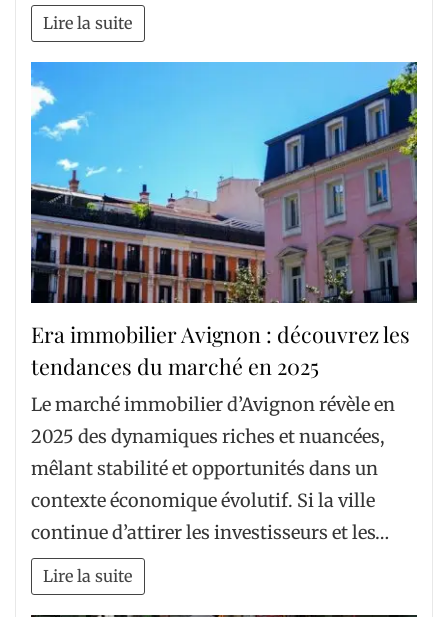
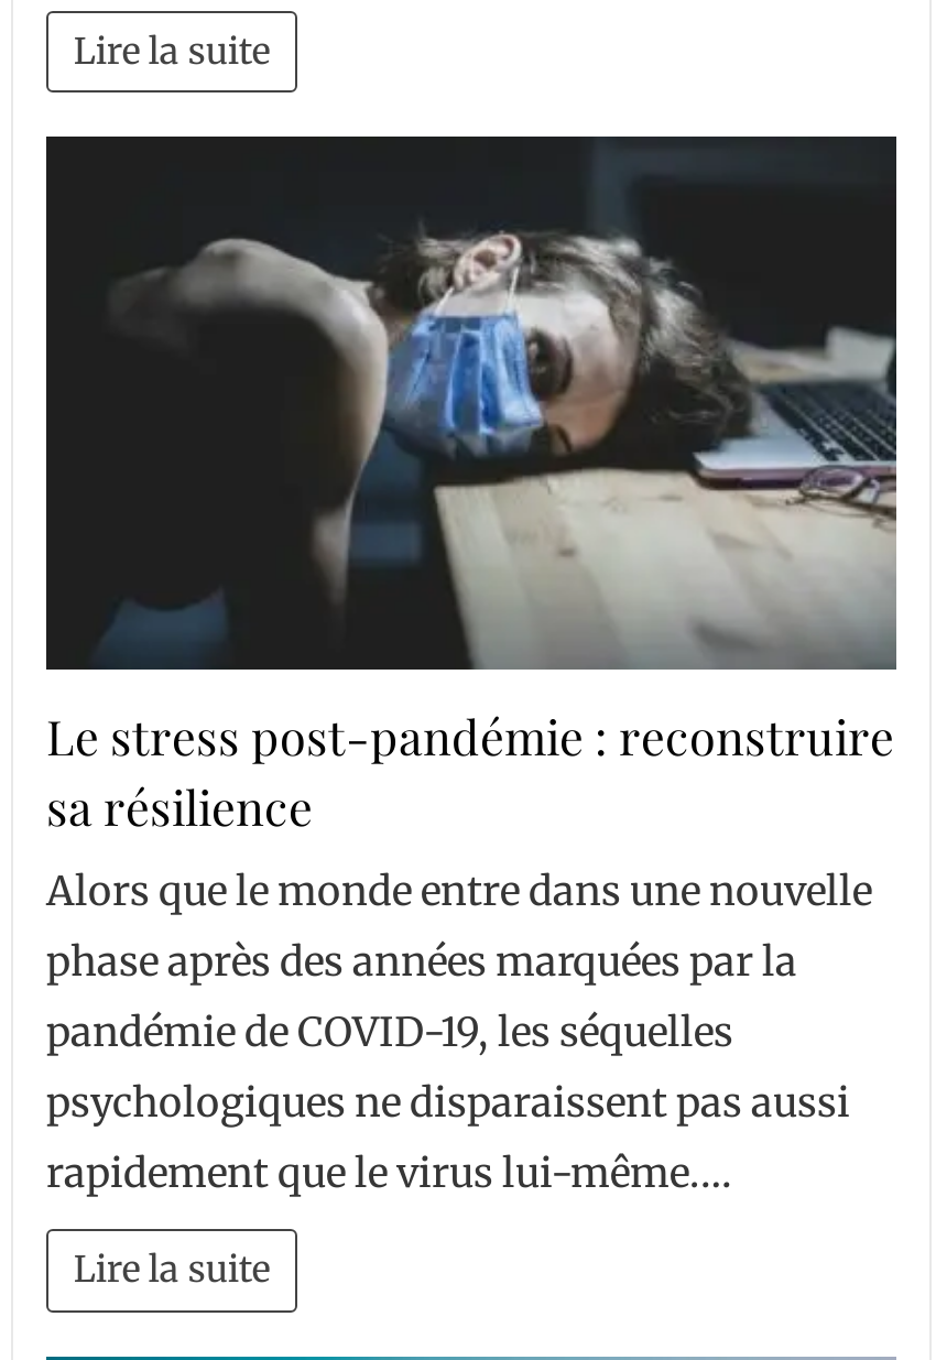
- [image]
- Era immobilier Avignon : découvrez les
- tendances du marché en 2025
+ [image]
+ Le stress post-pandémie : reconstruire
+ sa résilience

- Le marché immobilier d’Avignon révèle en
- 2025 des dynamiques riches et nuancées,
- mêlant stabilité et opportunités dans un
- contexte économique évolutif. Si la ville
- continue d’attirer les investisseurs et les…
+ Alors que le monde entre dans une nouvelle
+ phase après des années marquées par la
+ pandémie de COVID-19, les séquelles
+ psychologiques ne disparaissent pas aussi
+ rapidement que le virus lui-même.…
